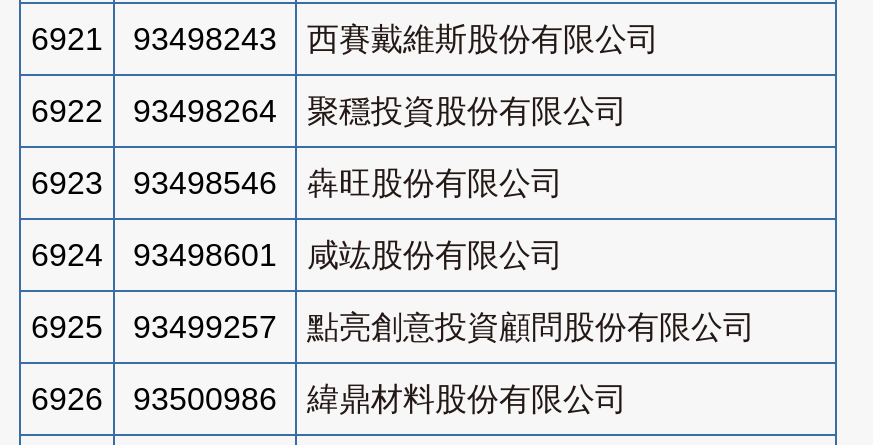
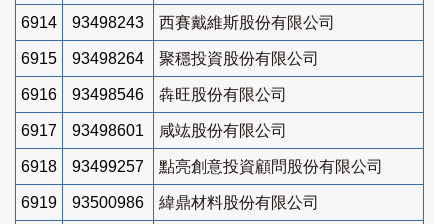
- 6921 93498243 西賽戴維斯股份有限公司
+ 6914 93498243 西賽戴維斯股份有限公司

- 6922 93498264 聚穩投資股份有限公司
+ 6915 93498264 聚穩投資股份有限公司

- 6923 93498546 犇旺股份有限公司
+ 6916 93498546 犇旺股份有限公司

- 6924 93498601 咸竑股份有限公司
+ 6917 93498601 咸竑股份有限公司

- 6925 93499257 點亮創意投資顧問股份有限公司
+ 6918 93499257 點亮創意投資顧問股份有限公司

- 6926 93500986 緯鼎材料股份有限公司
+ 6919 93500986 緯鼎材料股份有限公司
